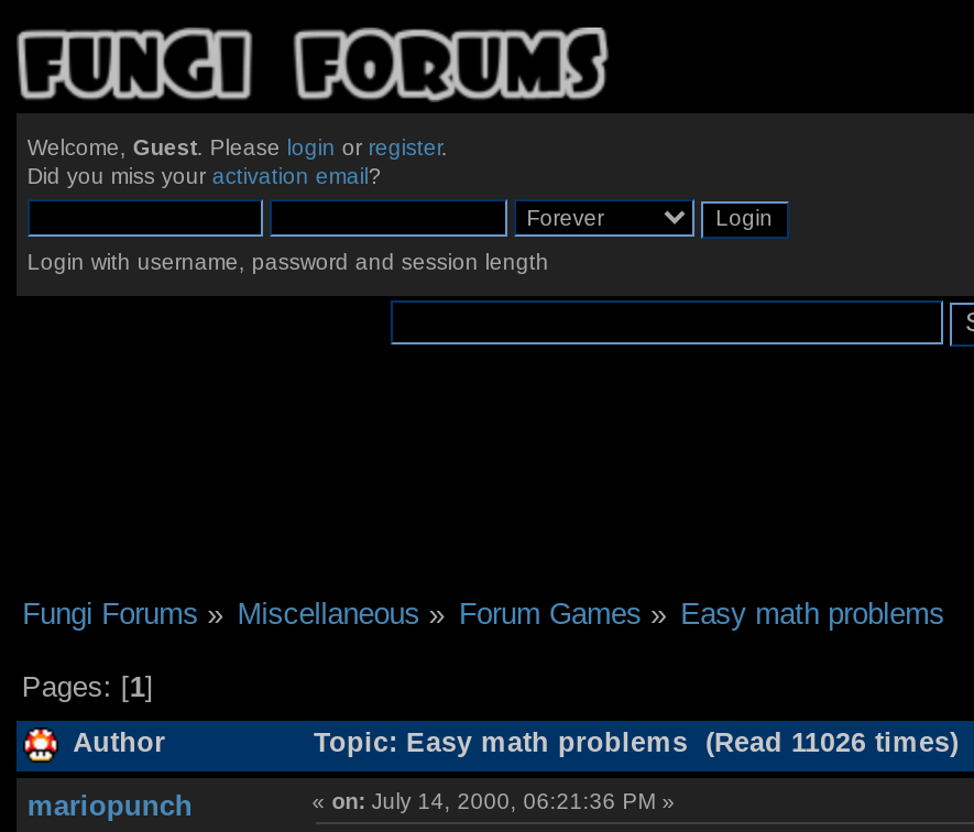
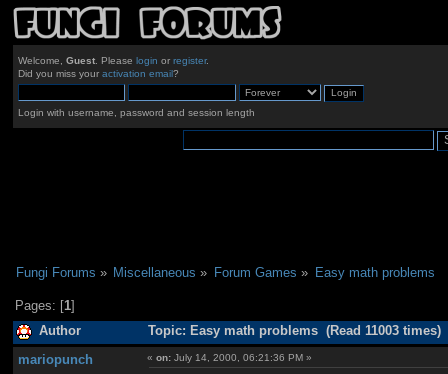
- Topic: Easy math problems (Read 11026 times)
+ Topic: Easy math problems (Read 11003 times)
